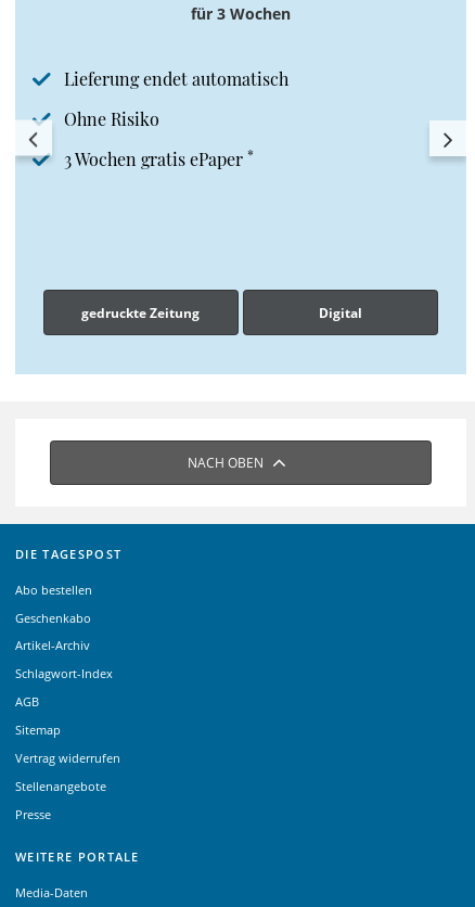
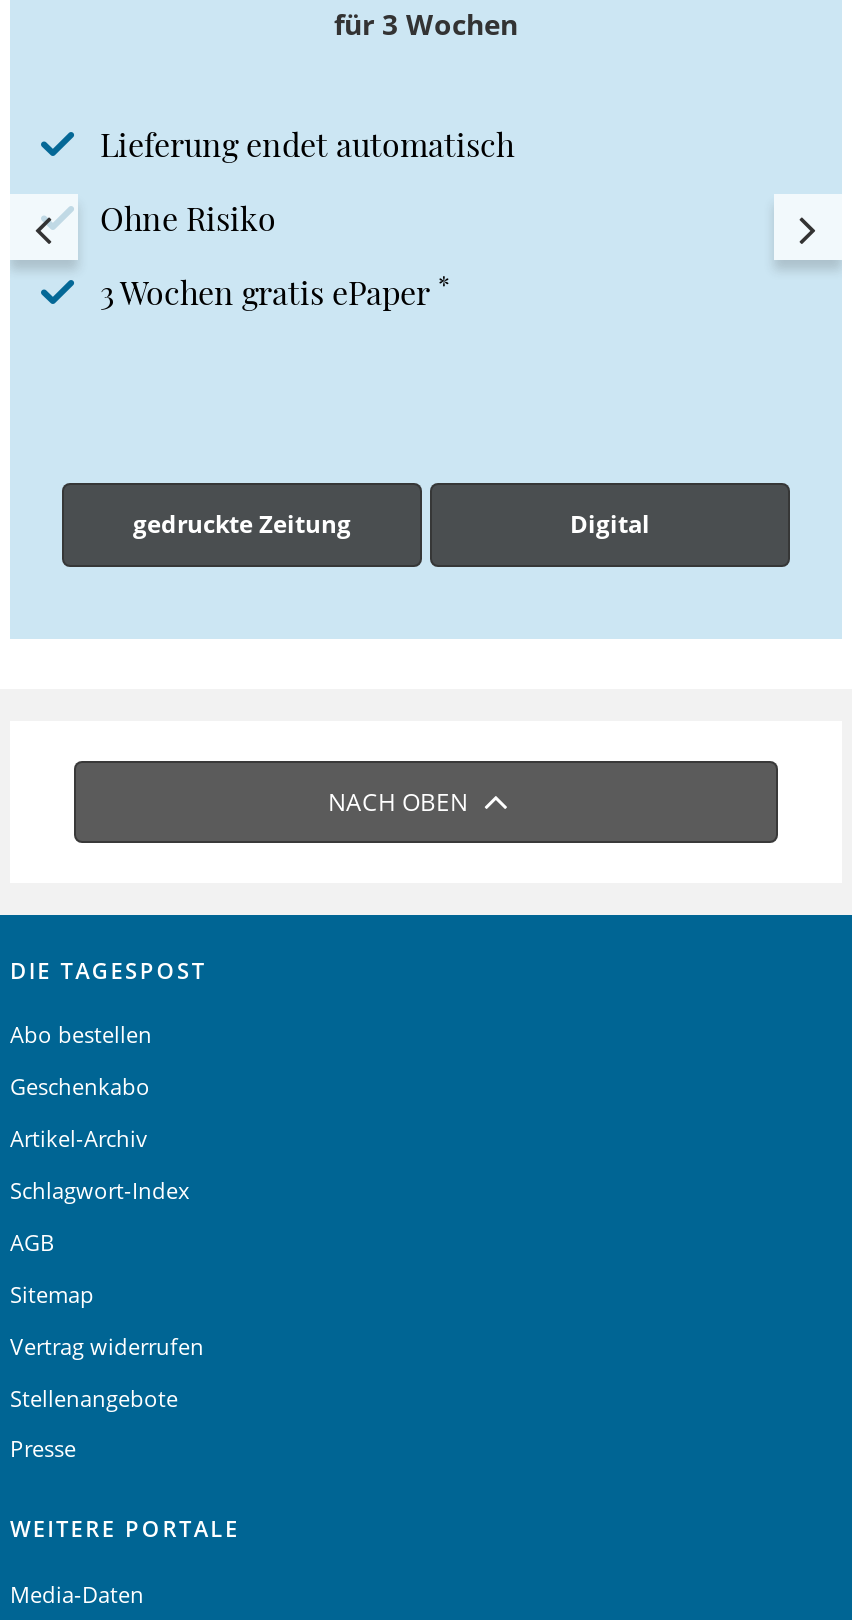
- [image]
+ [image]

- [image]
+ [image]
